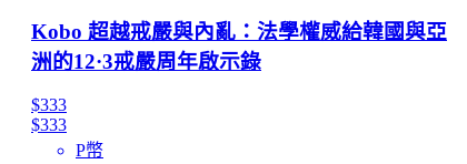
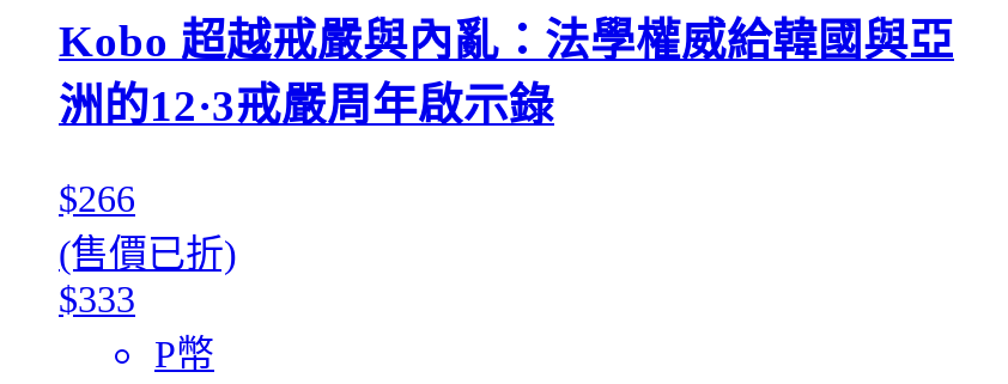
- $333
+ $266
+ (售價已折)
